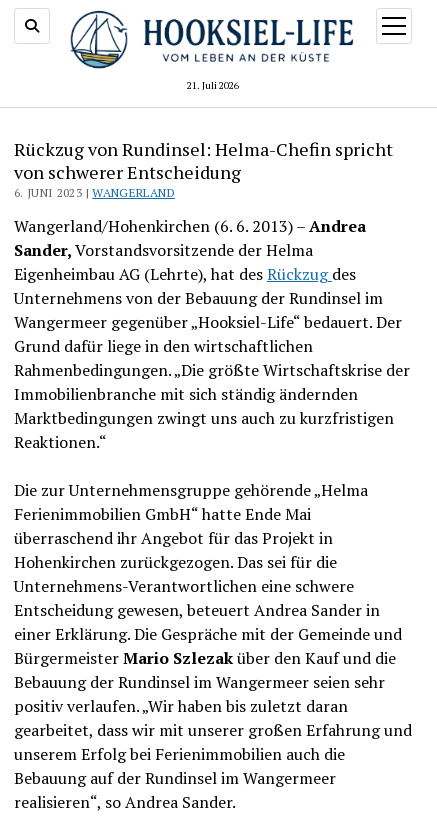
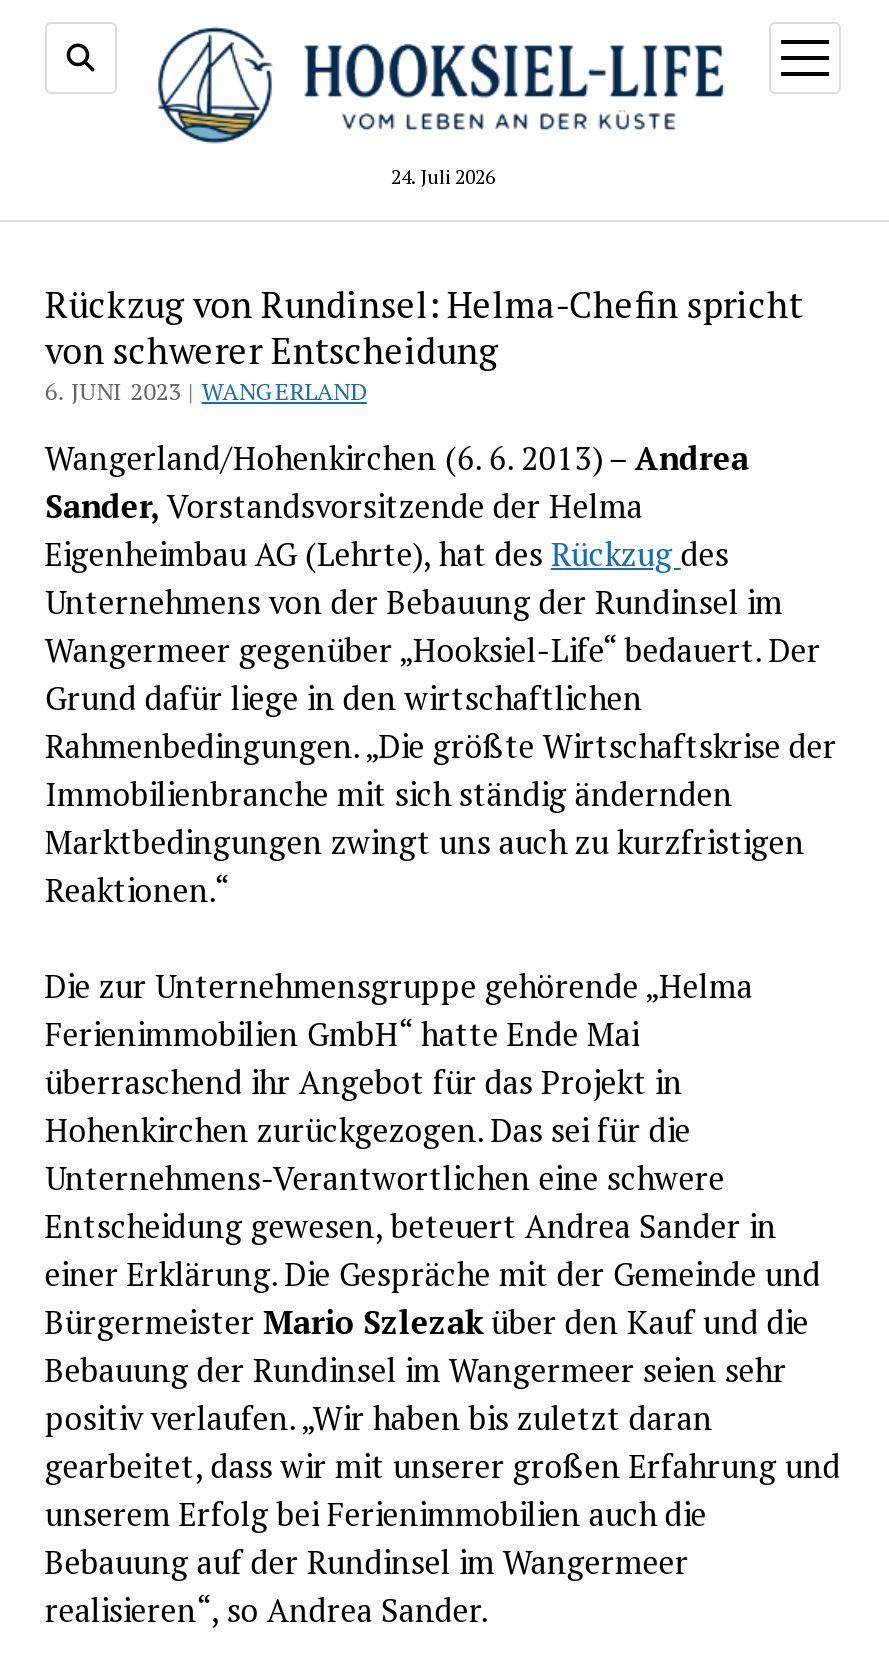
- 21. Juli 2026
+ 24. Juli 2026
